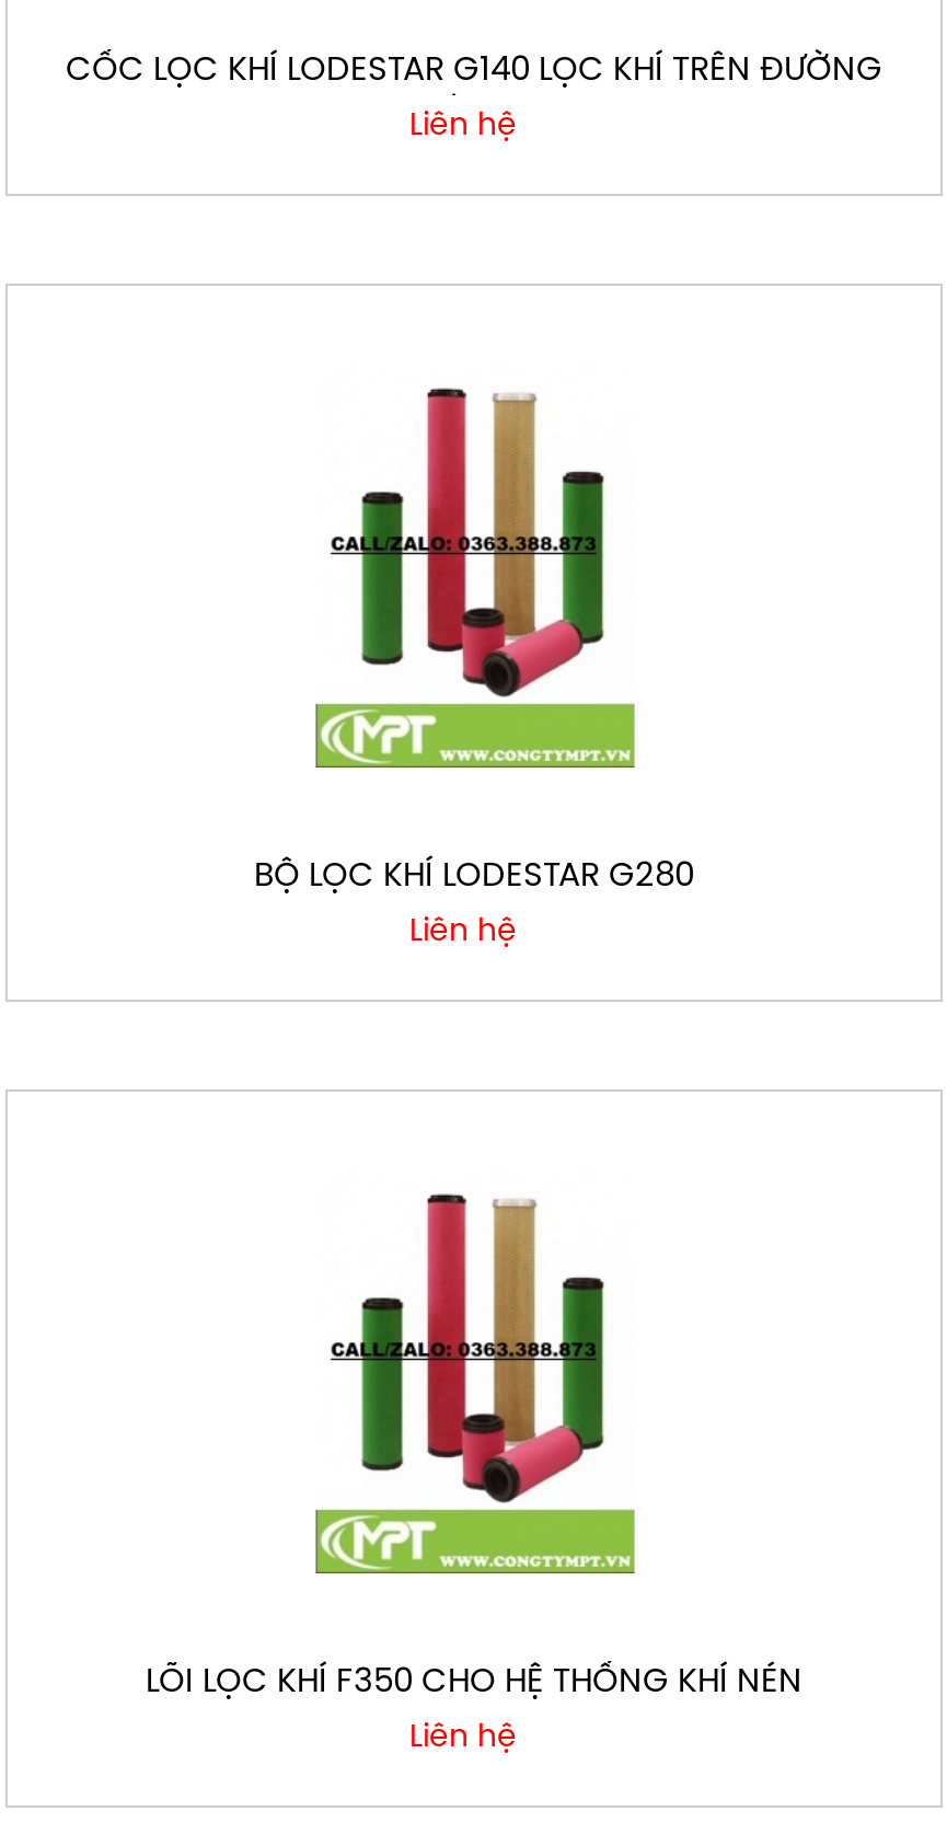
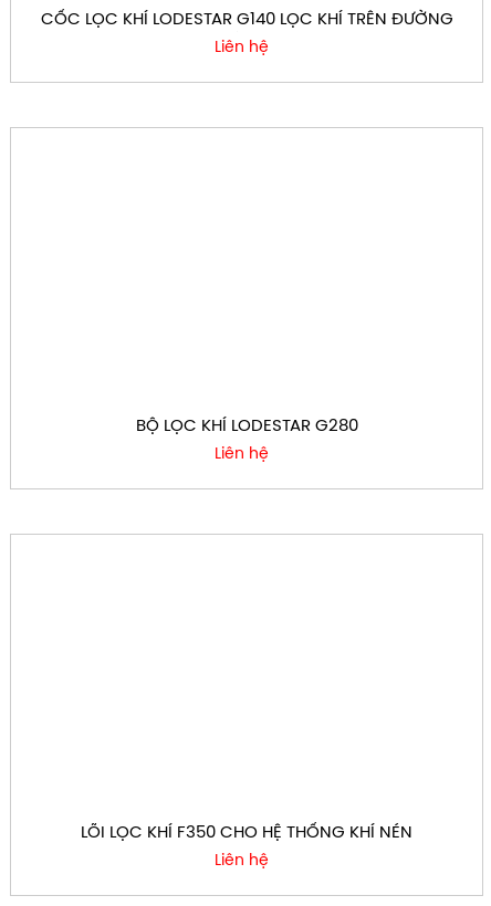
- [image]

- [image]
